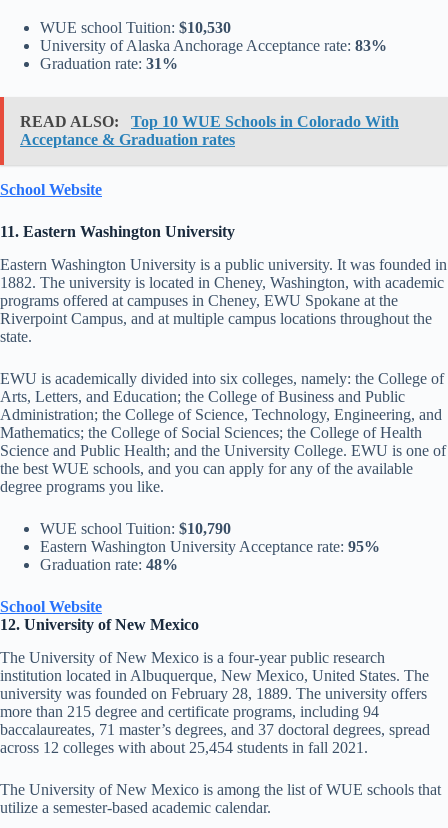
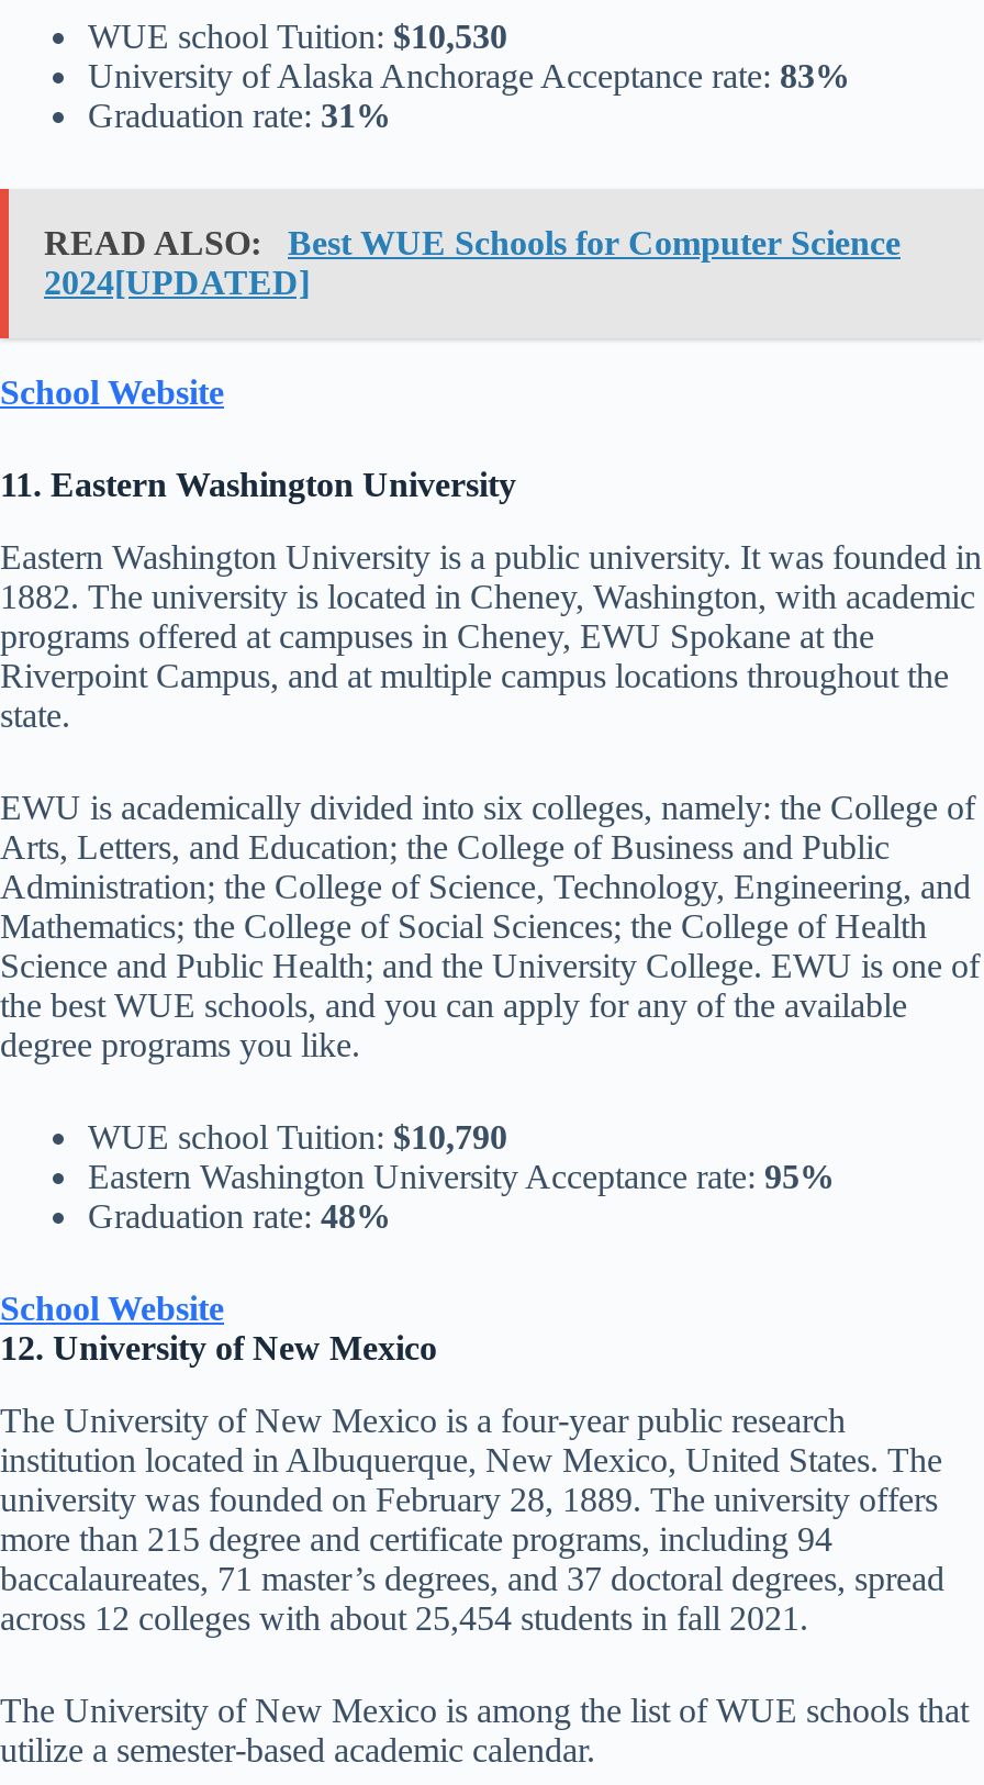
- READ ALSO: Top 10 WUE Schools in Colorado With
- Acceptance & Graduation rates
+ READ ALSO: Best WUE Schools for Computer Science
+ 2024[UPDATED]
